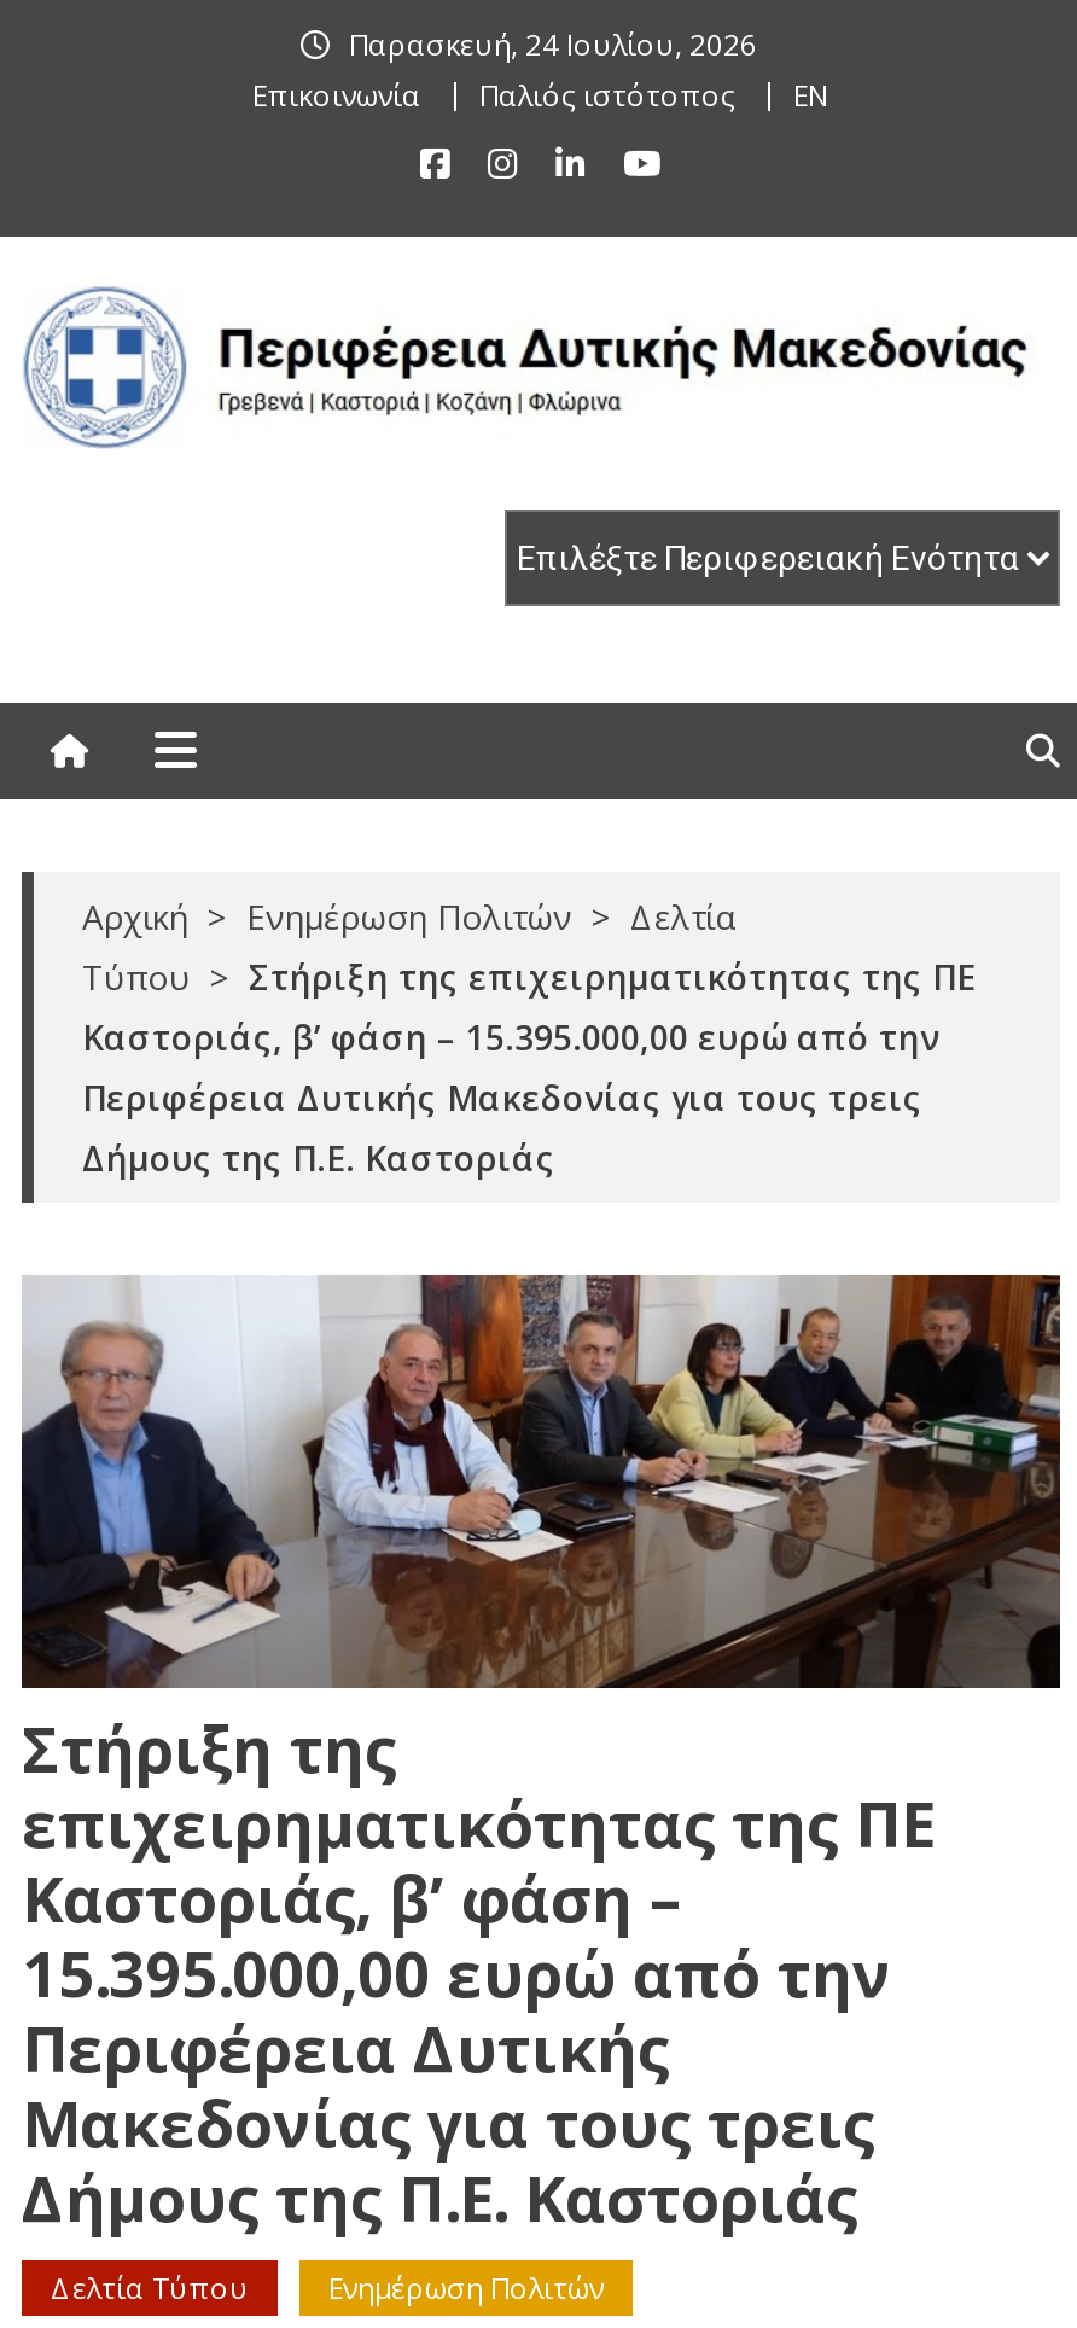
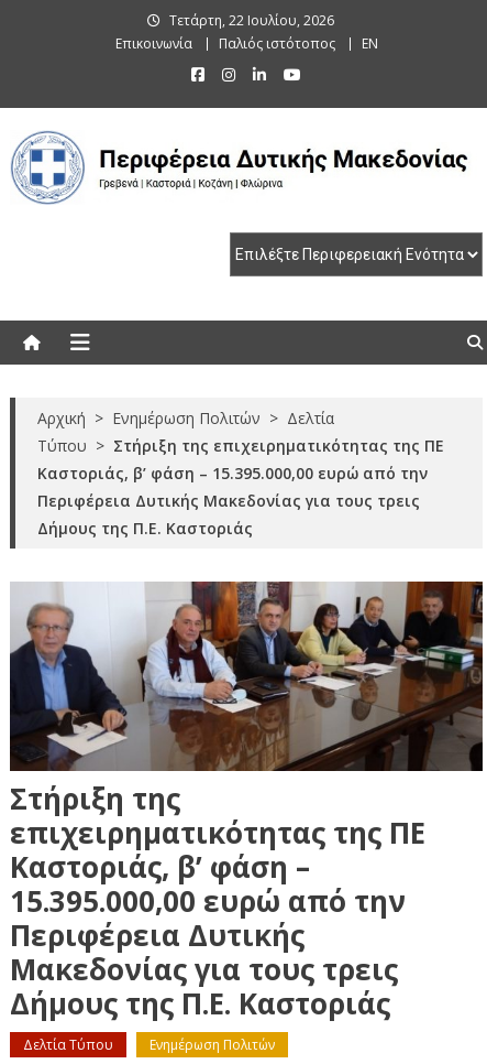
- Παρασκευή, 24 Ιουλίου, 2026
+ Τετάρτη, 22 Ιουλίου, 2026
